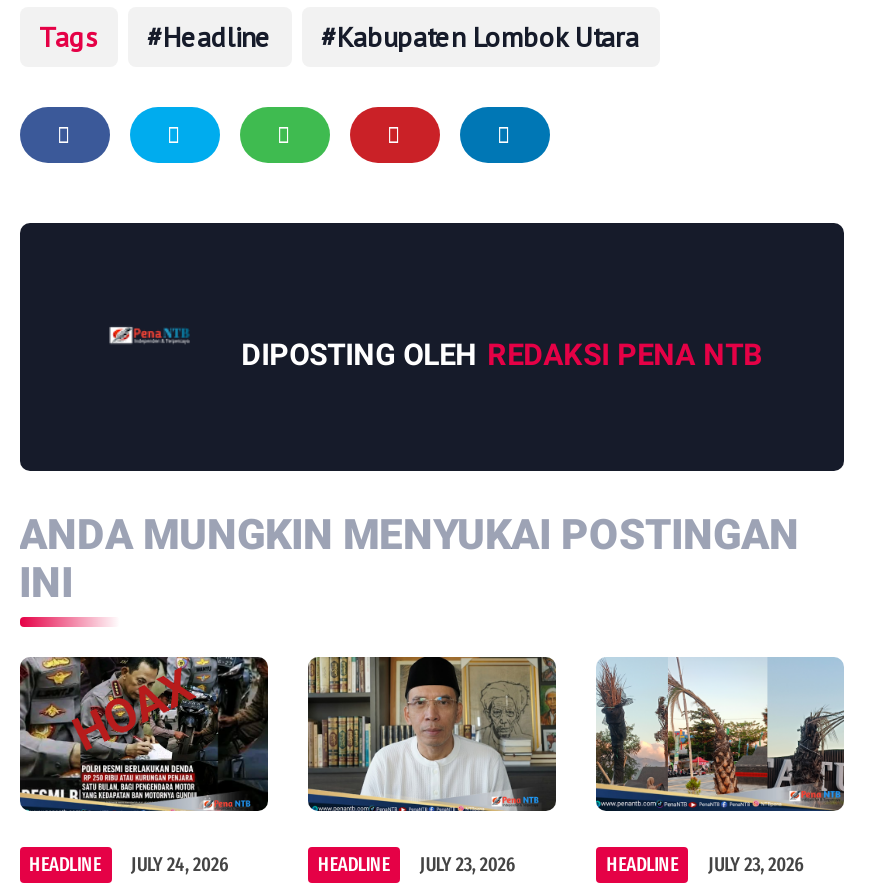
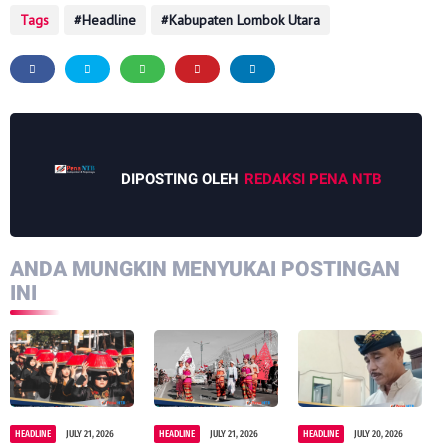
- [image]
- HEADLINE JULY 24, 2026
+ [image]
+ HEADLINE JULY 21, 2026

- [image]
- HEADLINE JULY 23, 2026
+ [image]
+ HEADLINE JULY 21, 2026

- [image]
- HEADLINE JULY 23, 2026
+ [image]
+ HEADLINE JULY 20, 2026
